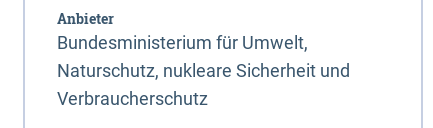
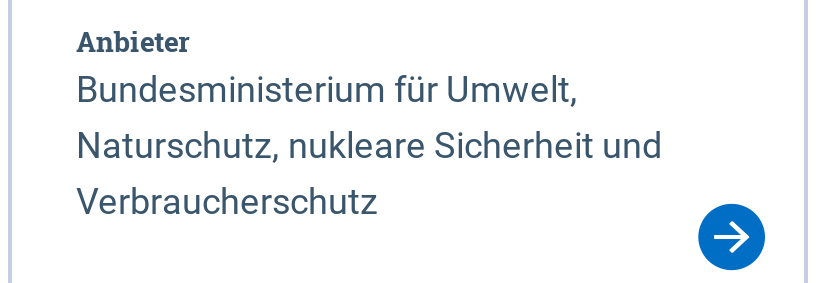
+ [image]
